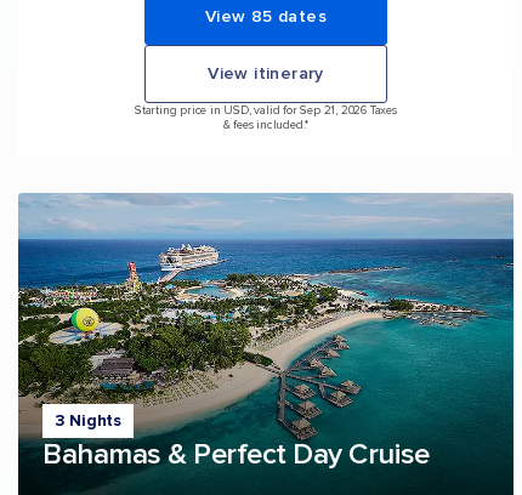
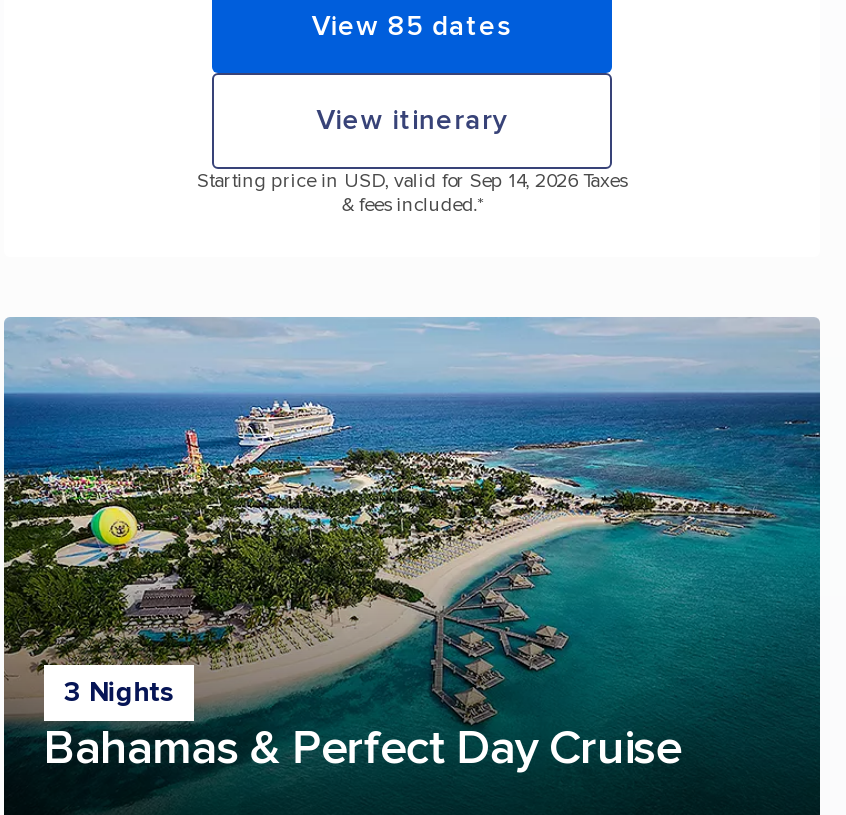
- Starting price in USD, valid for Sep 21, 2026 Taxes
+ Starting price in USD, valid for Sep 14, 2026 Taxes
